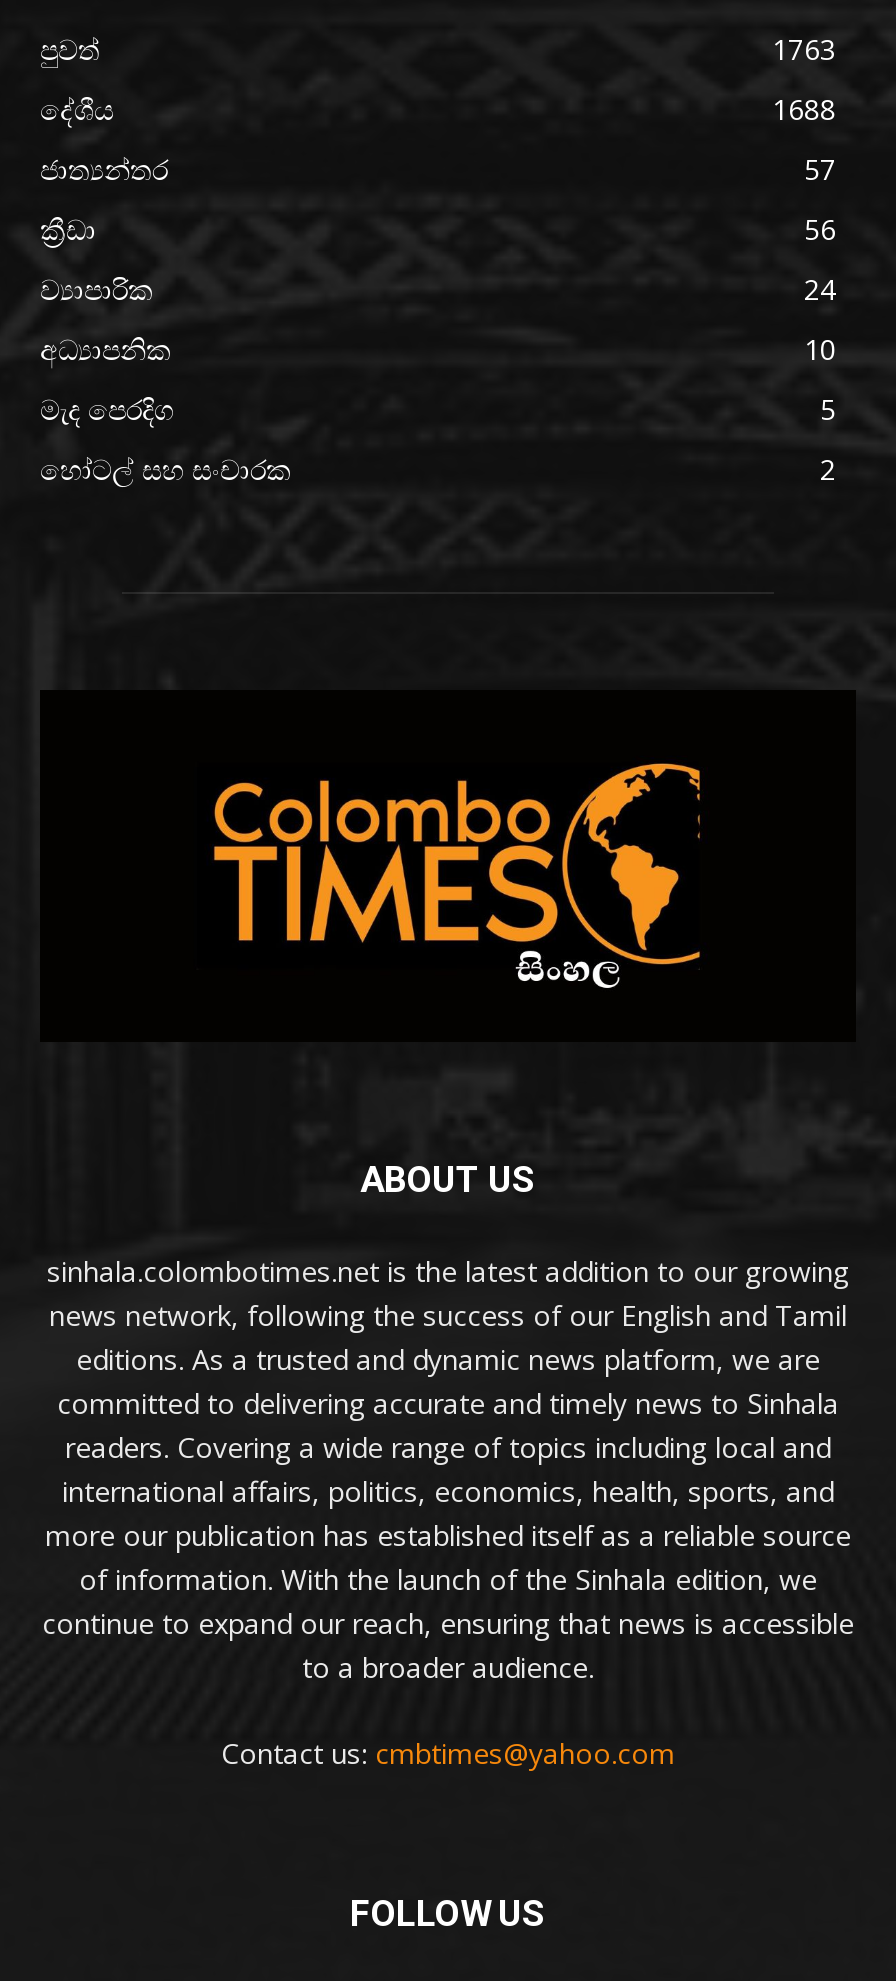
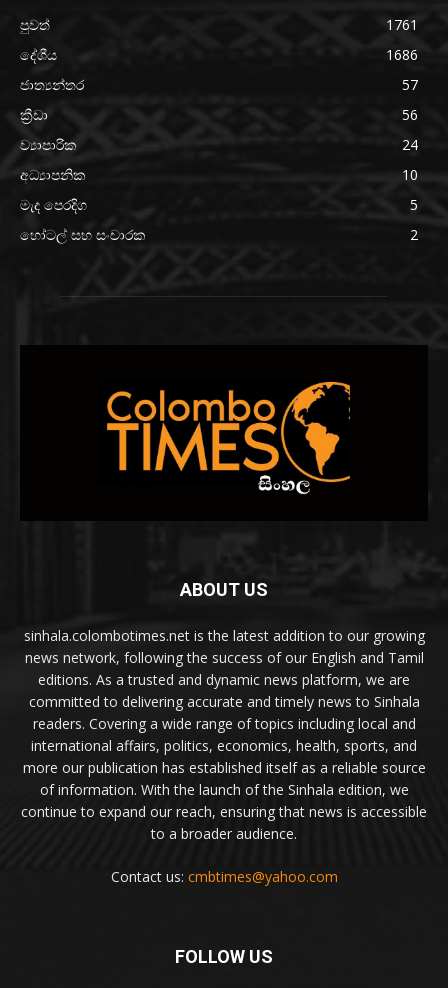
- 1763
+ 1761

- 1688
+ 1686
